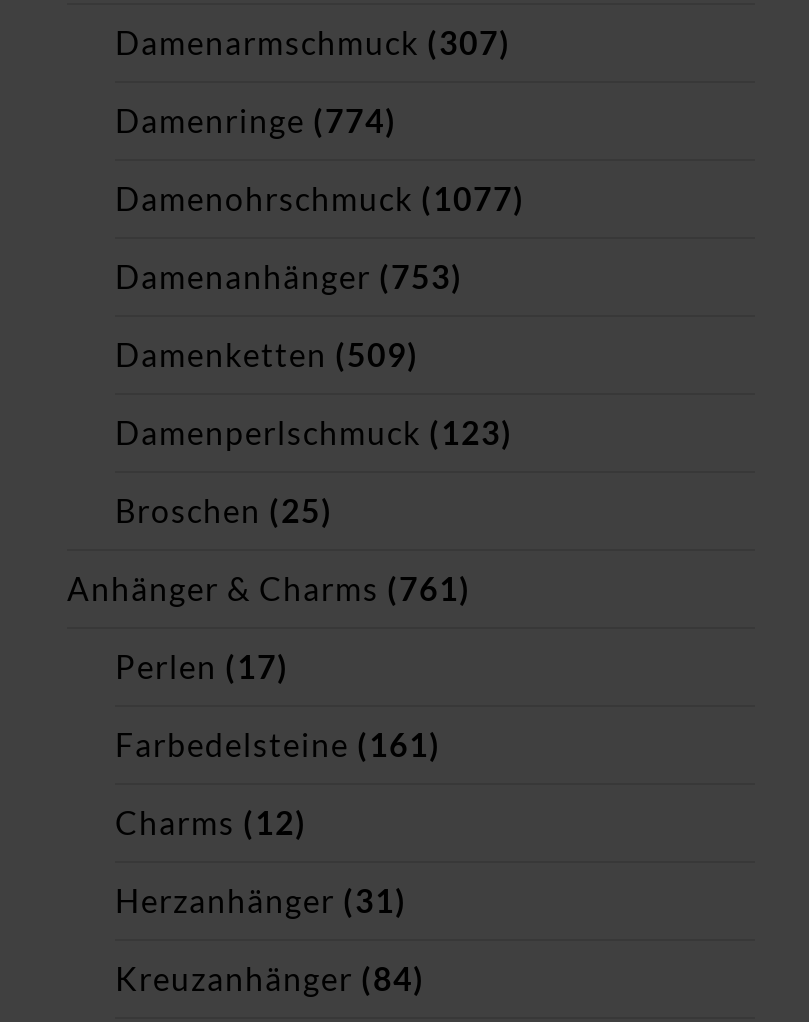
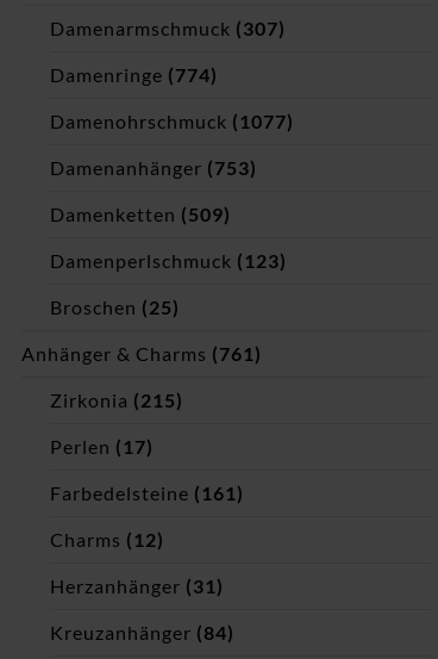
+ Zirkonia (215)
